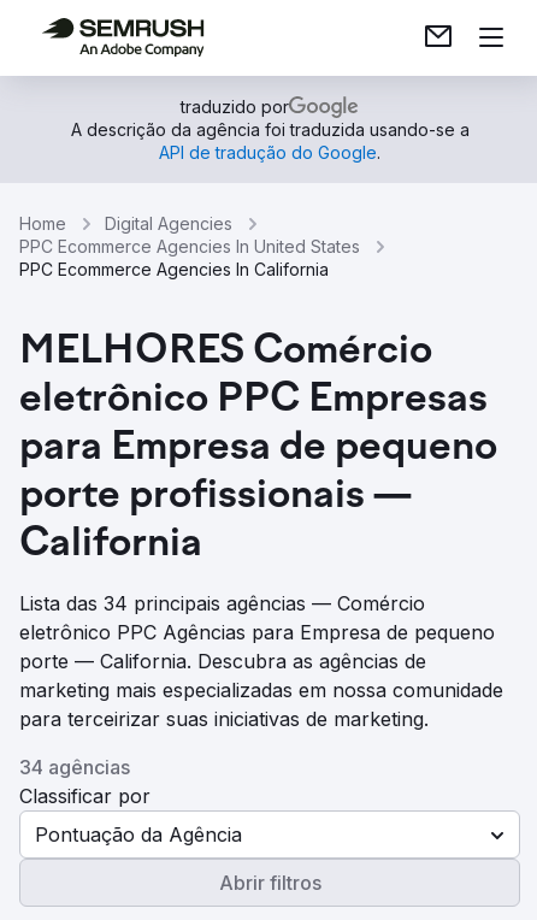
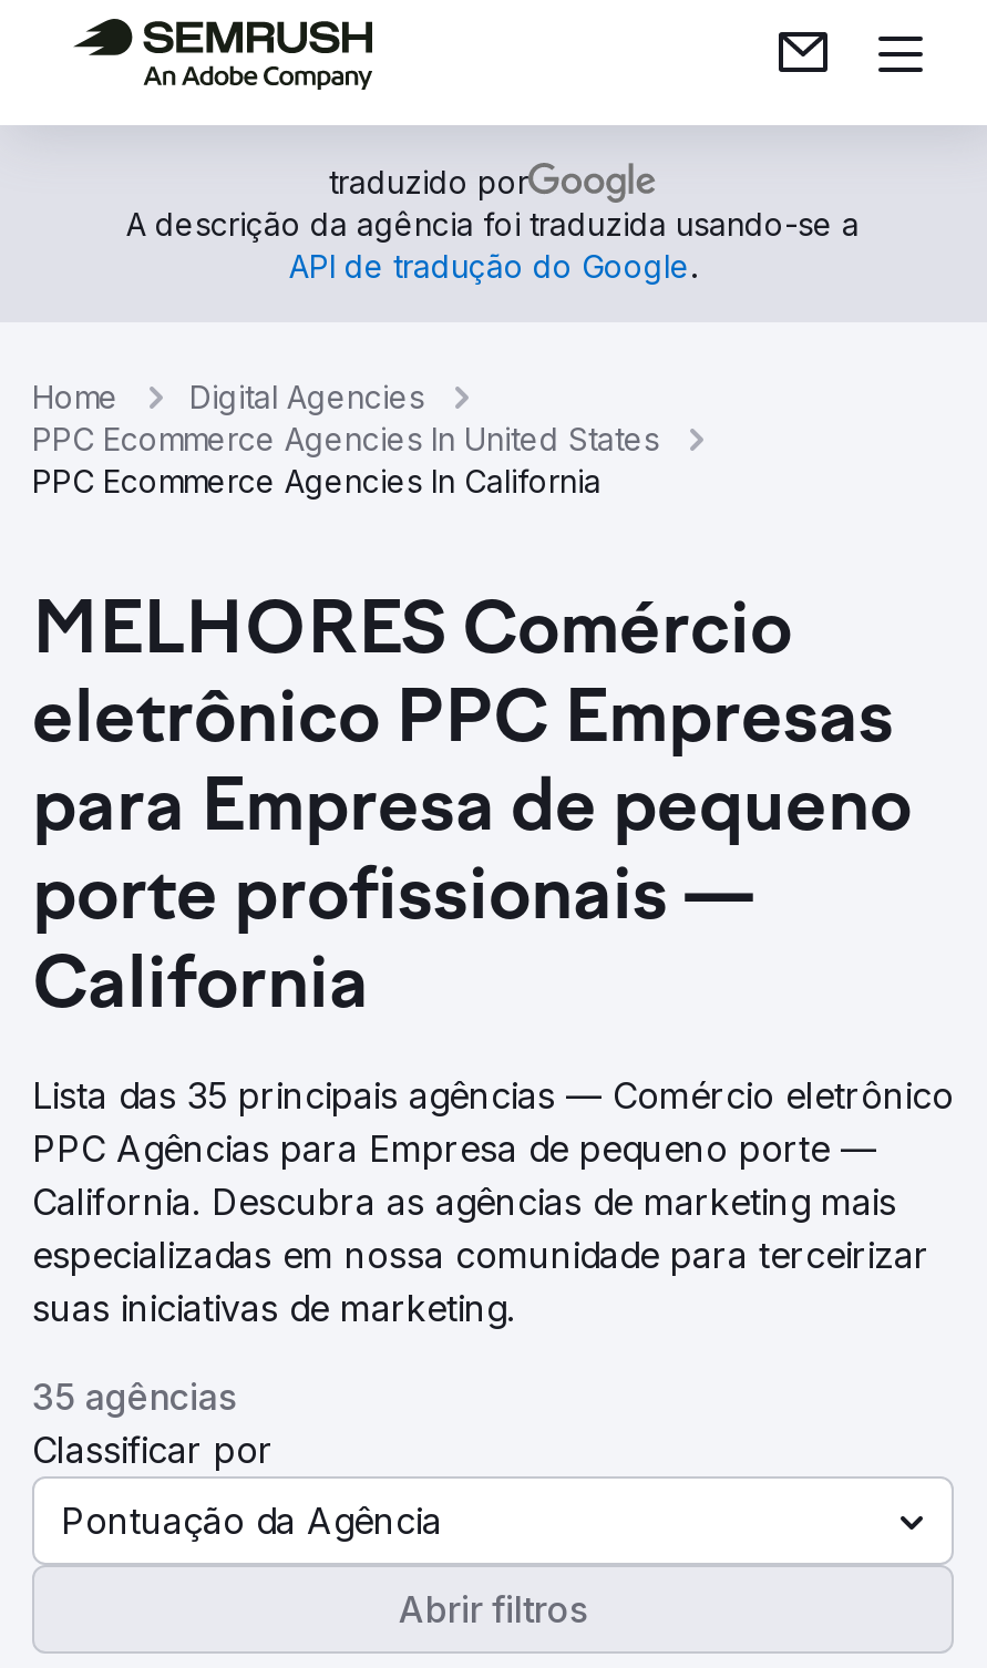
- Lista das 34 principais agências — Comércio
- eletrônico PPC Agências para Empresa de pequeno
- porte — California. Descubra as agências de
- marketing mais especializadas em nossa comunidade
- para terceirizar suas iniciativas de marketing.
+ Lista das 35 principais agências — Comércio eletrônico
+ PPC Agências para Empresa de pequeno porte —
+ California. Descubra as agências de marketing mais
+ especializadas em nossa comunidade para terceirizar
+ suas iniciativas de marketing.

- 34 agências
+ 35 agências
